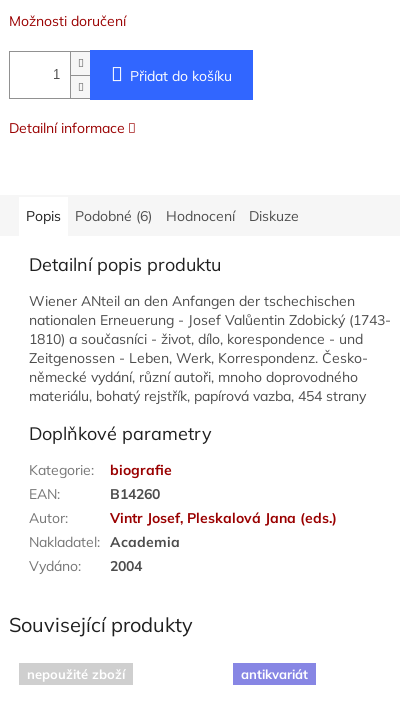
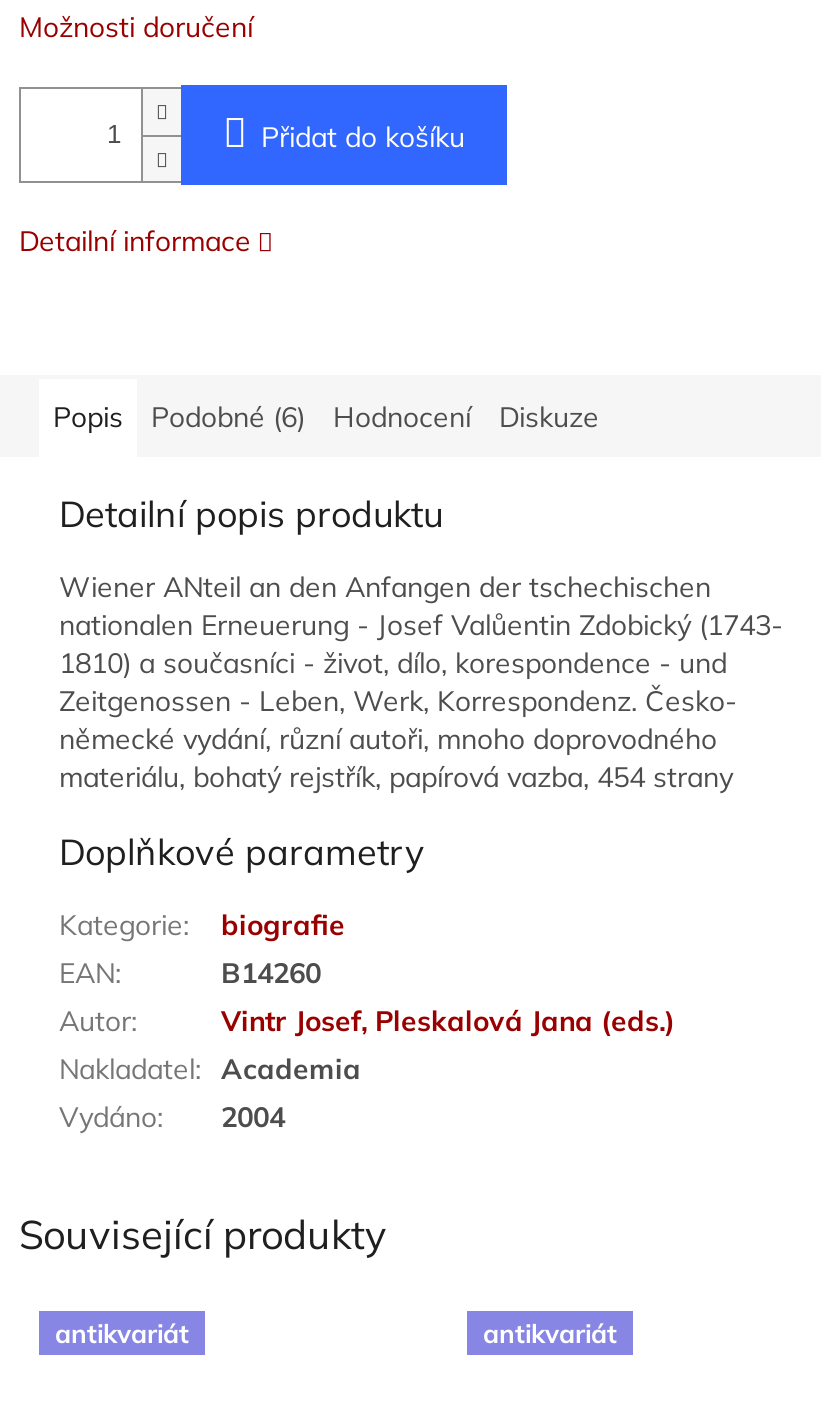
- nepoužité zboží
+ antikvariát
